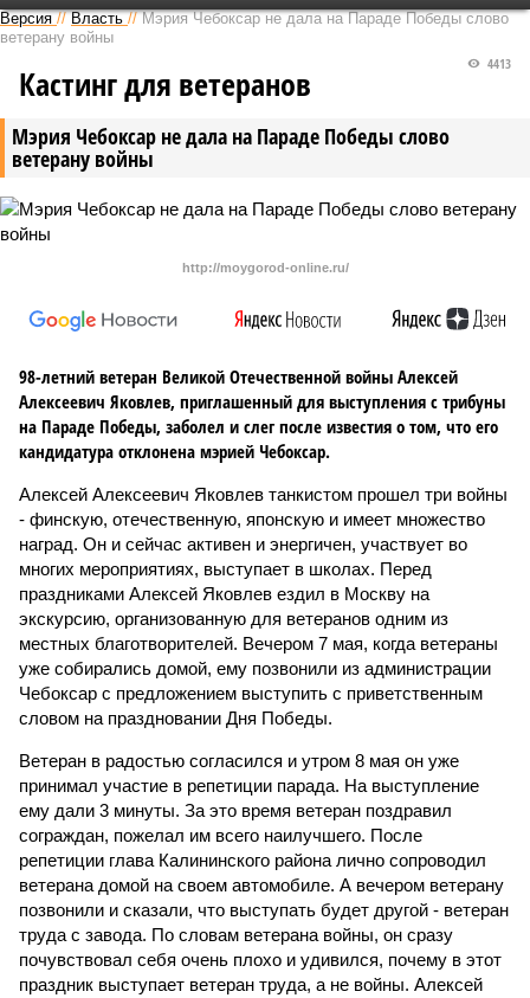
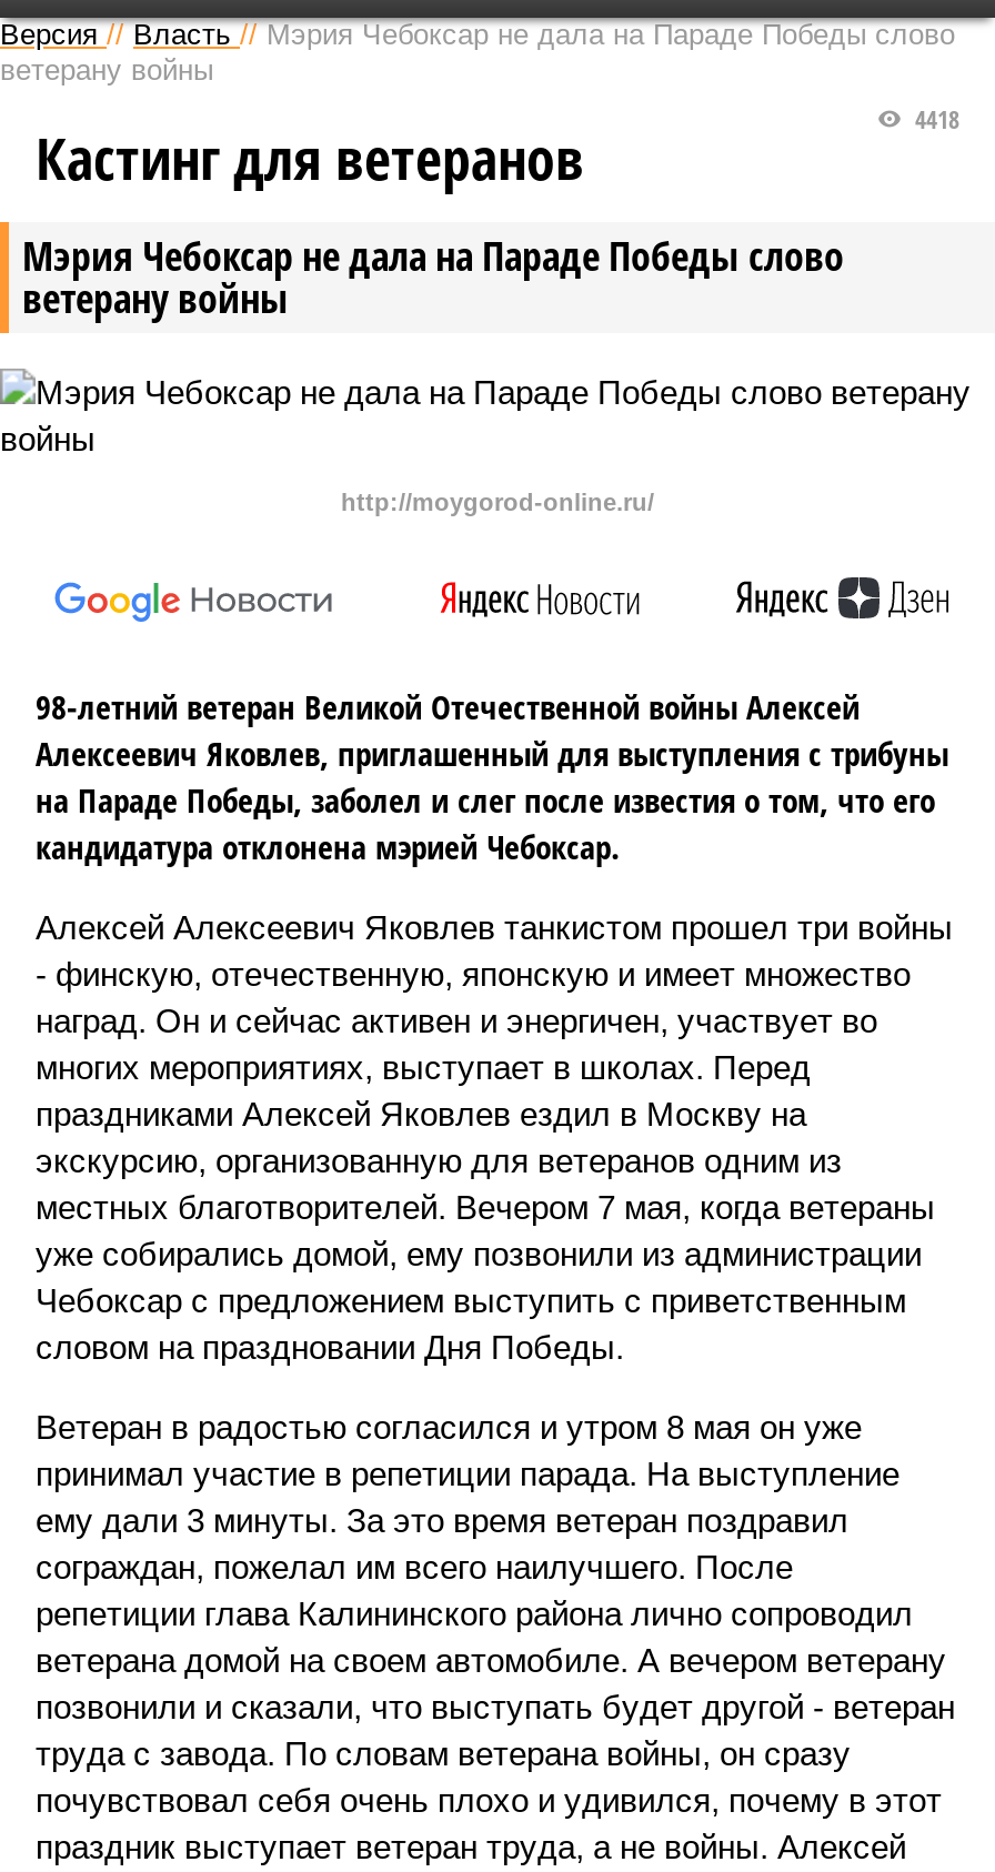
- 4413
+ 4418
